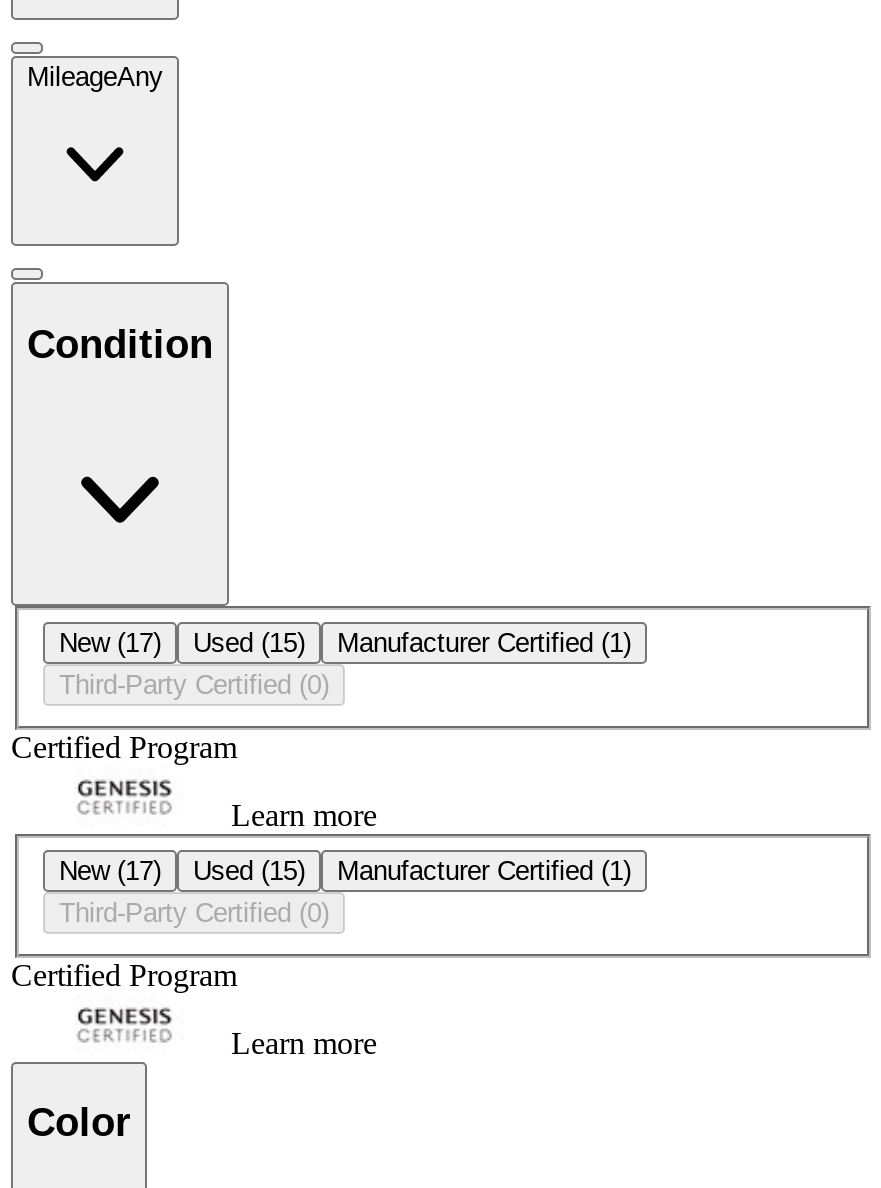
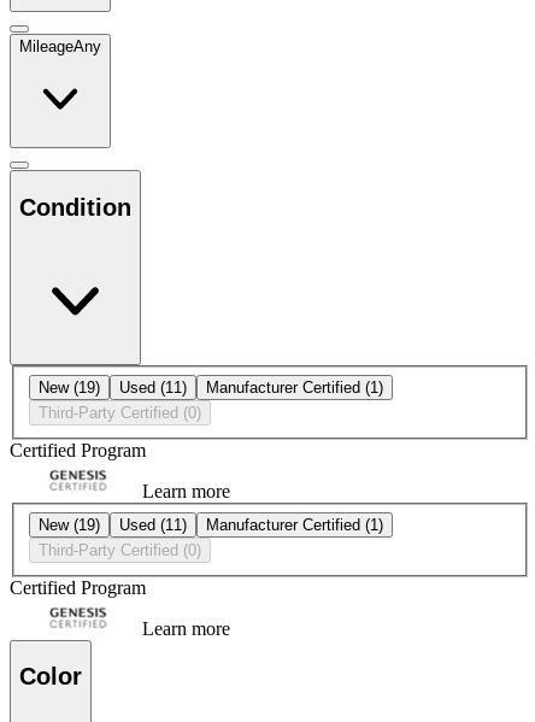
- New (17)
+ New (19)

- Used (15)
+ Used (11)

- New (17)
+ New (19)

- Used (15)
+ Used (11)
